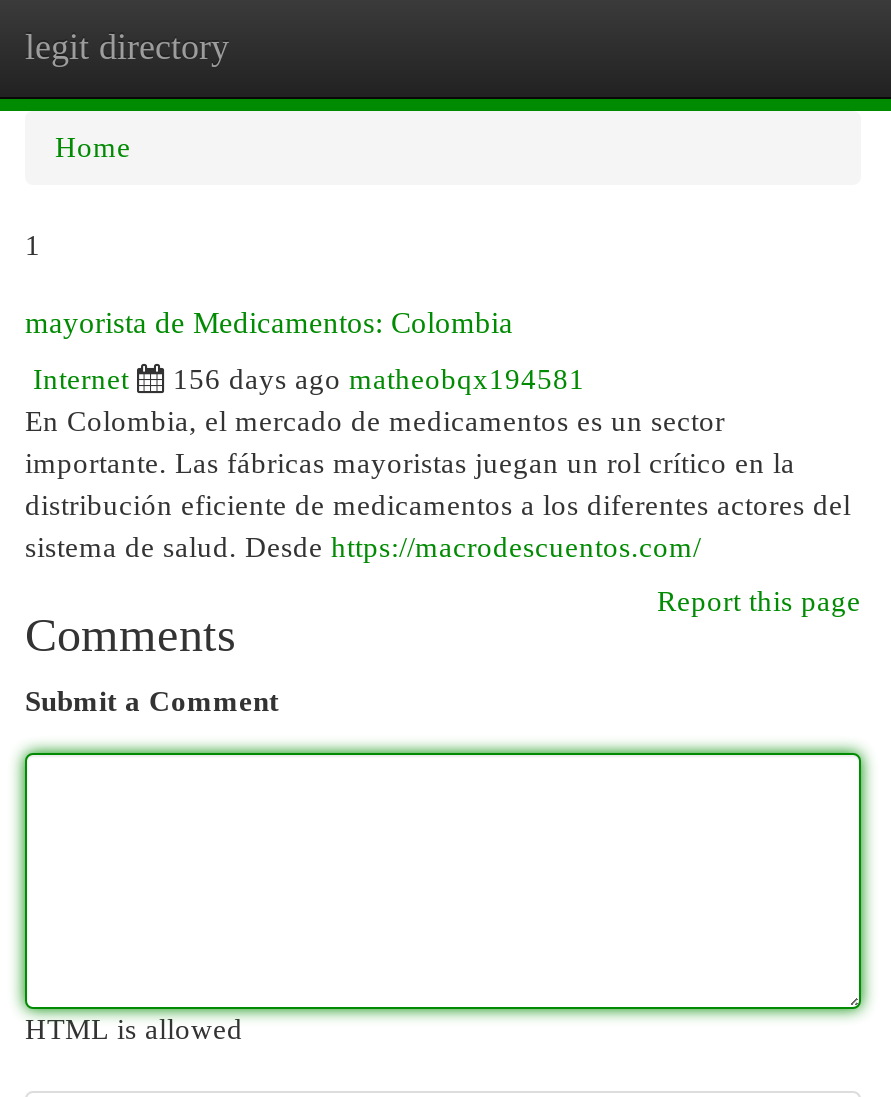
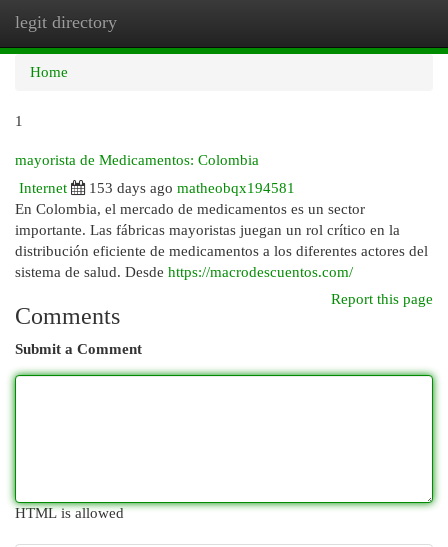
- 156 days ago matheobqx194581
+ 153 days ago matheobqx194581
